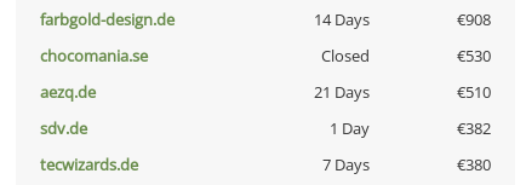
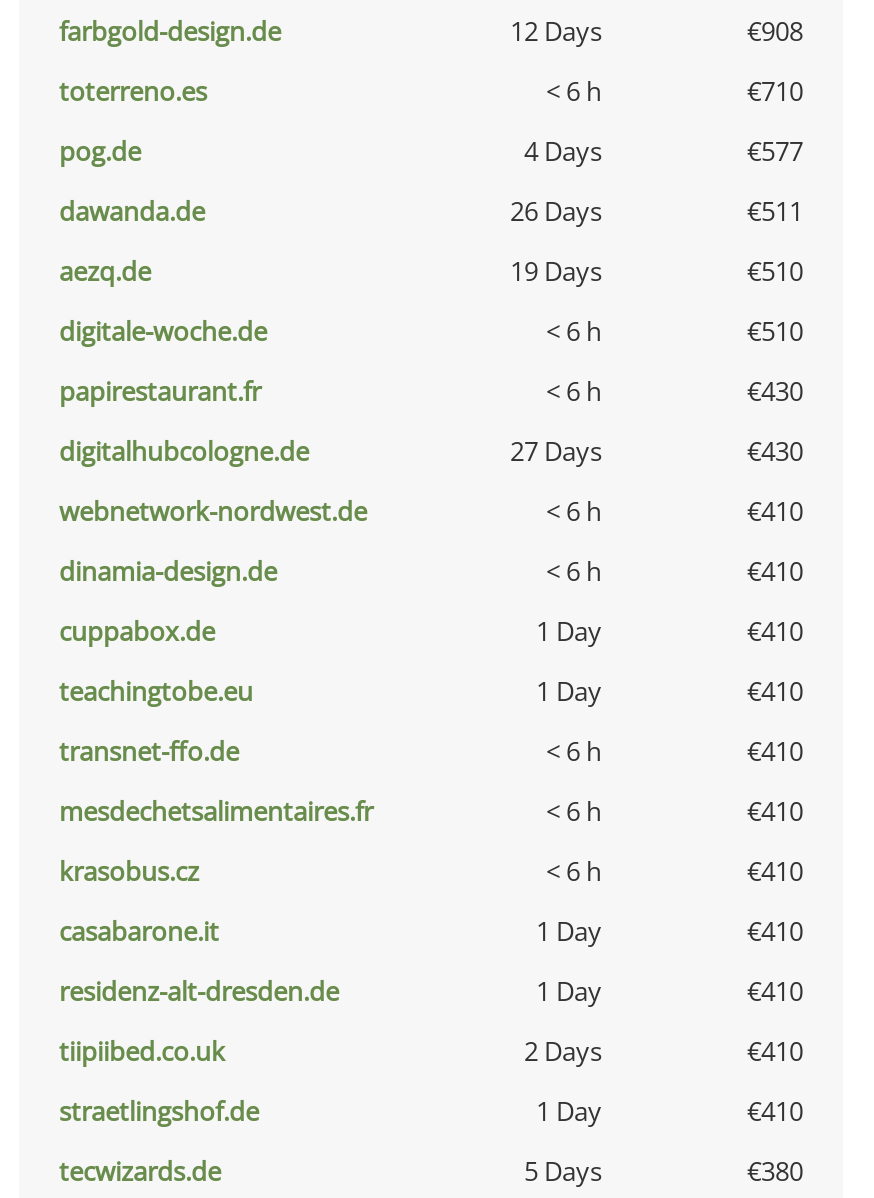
- 14 Days
+ 12 Days

- chocomania.se
- Closed
- €530
+ toterreno.es
+ < 6 h
+ €710
+ pog.de
+ 4 Days
+ €577
+ dawanda.de
+ 26 Days
+ €511

- 21 Days
+ 19 Days

- sdv.de
+ digitale-woche.de
+ < 6 h
+ €510
+ papirestaurant.fr
+ < 6 h
+ €430
+ digitalhubcologne.de
+ 27 Days
+ €430
+ webnetwork-nordwest.de
+ < 6 h
+ €410
+ dinamia-design.de
+ < 6 h
+ €410
+ cuppabox.de

- €382
+ €410
+ teachingtobe.eu
+ 1 Day
+ €410
+ transnet-ffo.de
+ < 6 h
+ €410
+ mesdechetsalimentaires.fr
+ < 6 h
+ €410
+ krasobus.cz
+ < 6 h
+ €410
+ casabarone.it
+ 1 Day
+ €410
+ residenz-alt-dresden.de
+ 1 Day
+ €410
+ tiipiibed.co.uk
+ 2 Days
+ €410
+ straetlingshof.de
+ 1 Day
+ €410

- 7 Days
+ 5 Days
